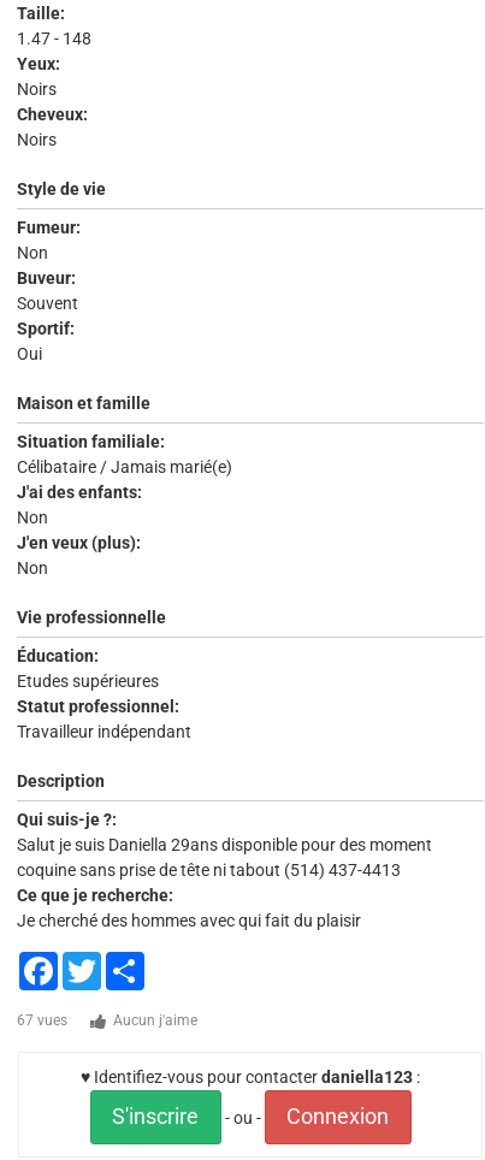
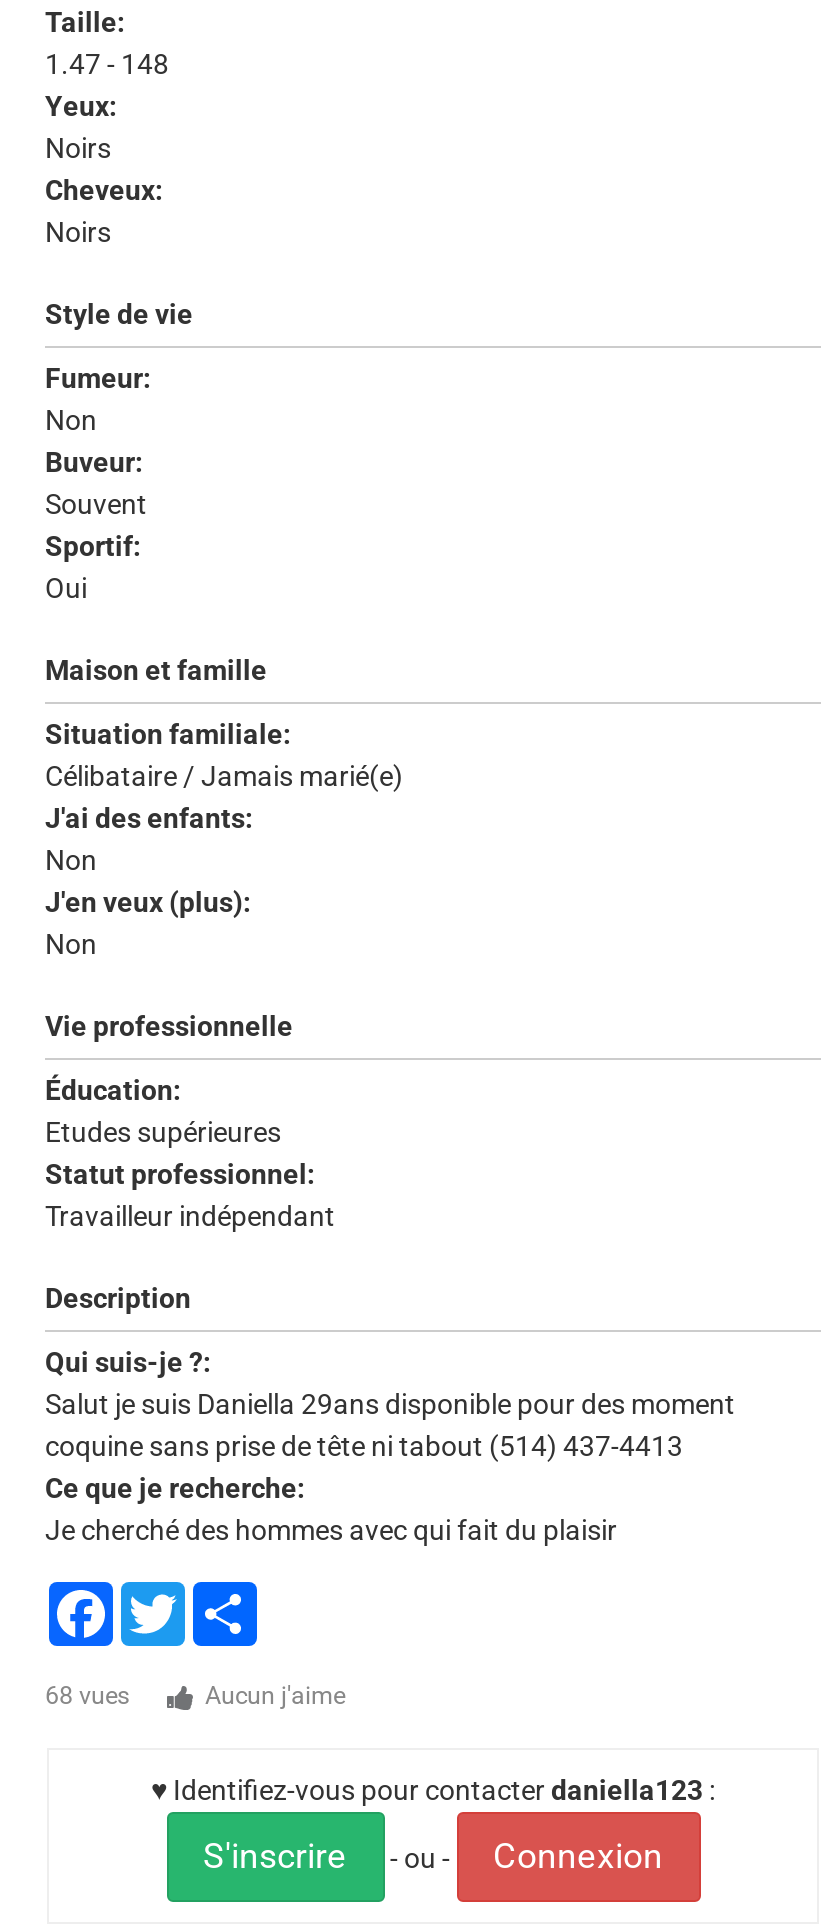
- 67 vues
+ 68 vues
